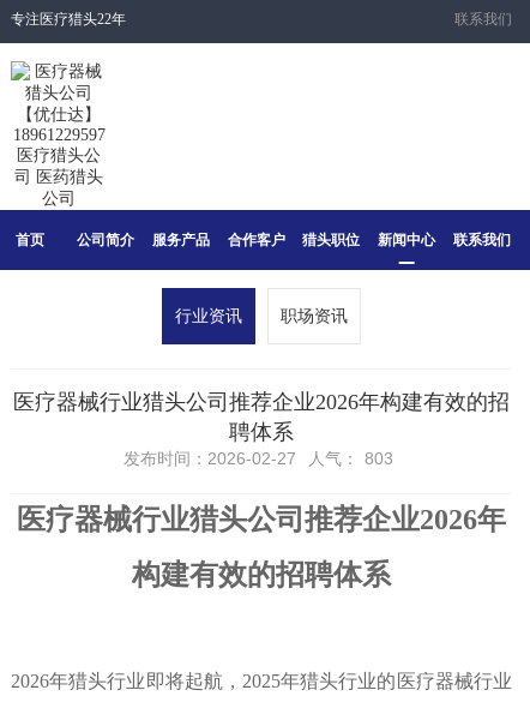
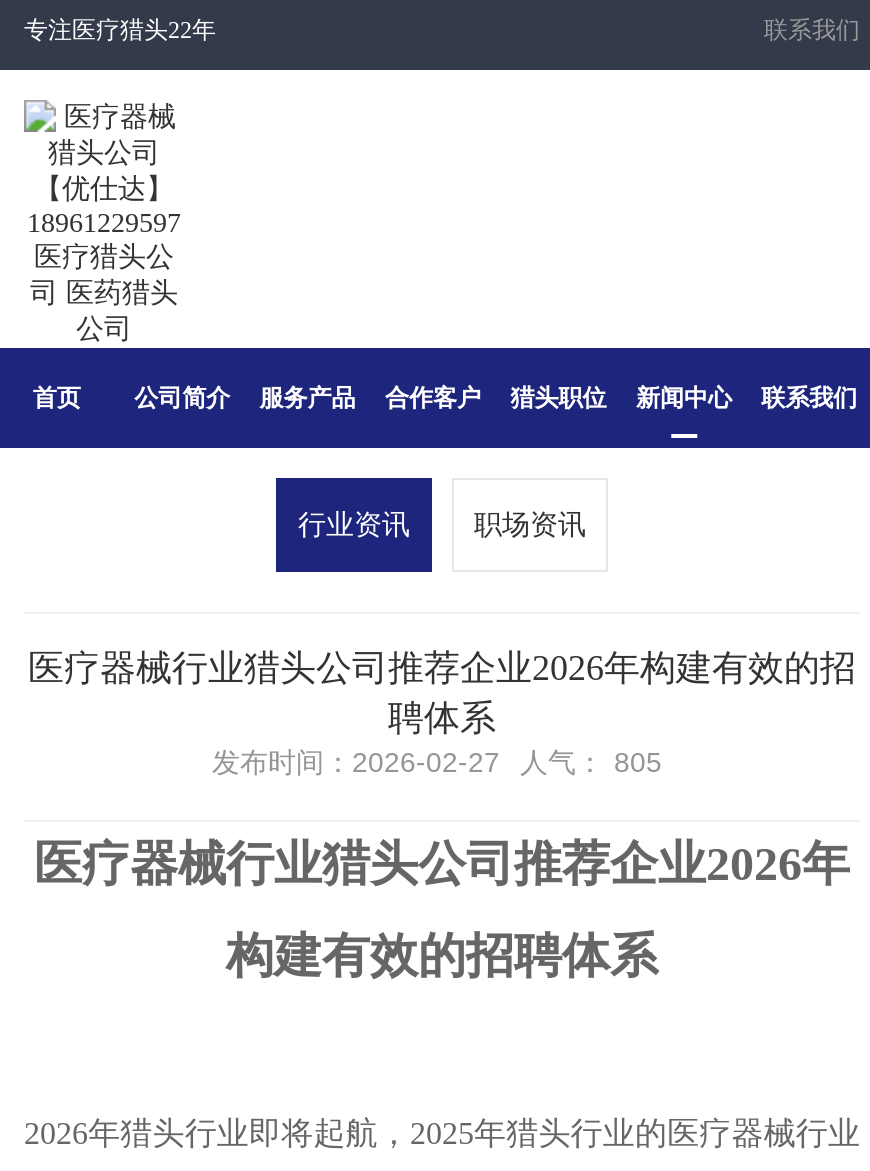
- 发布时间：2026-02-27 人气： 803
+ 发布时间：2026-02-27 人气： 805
